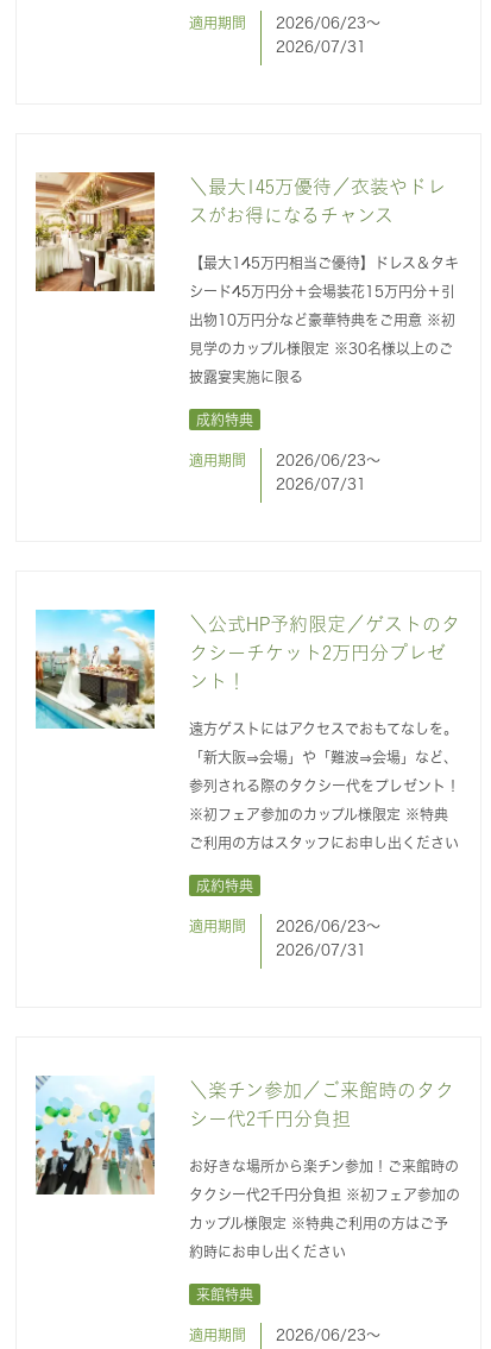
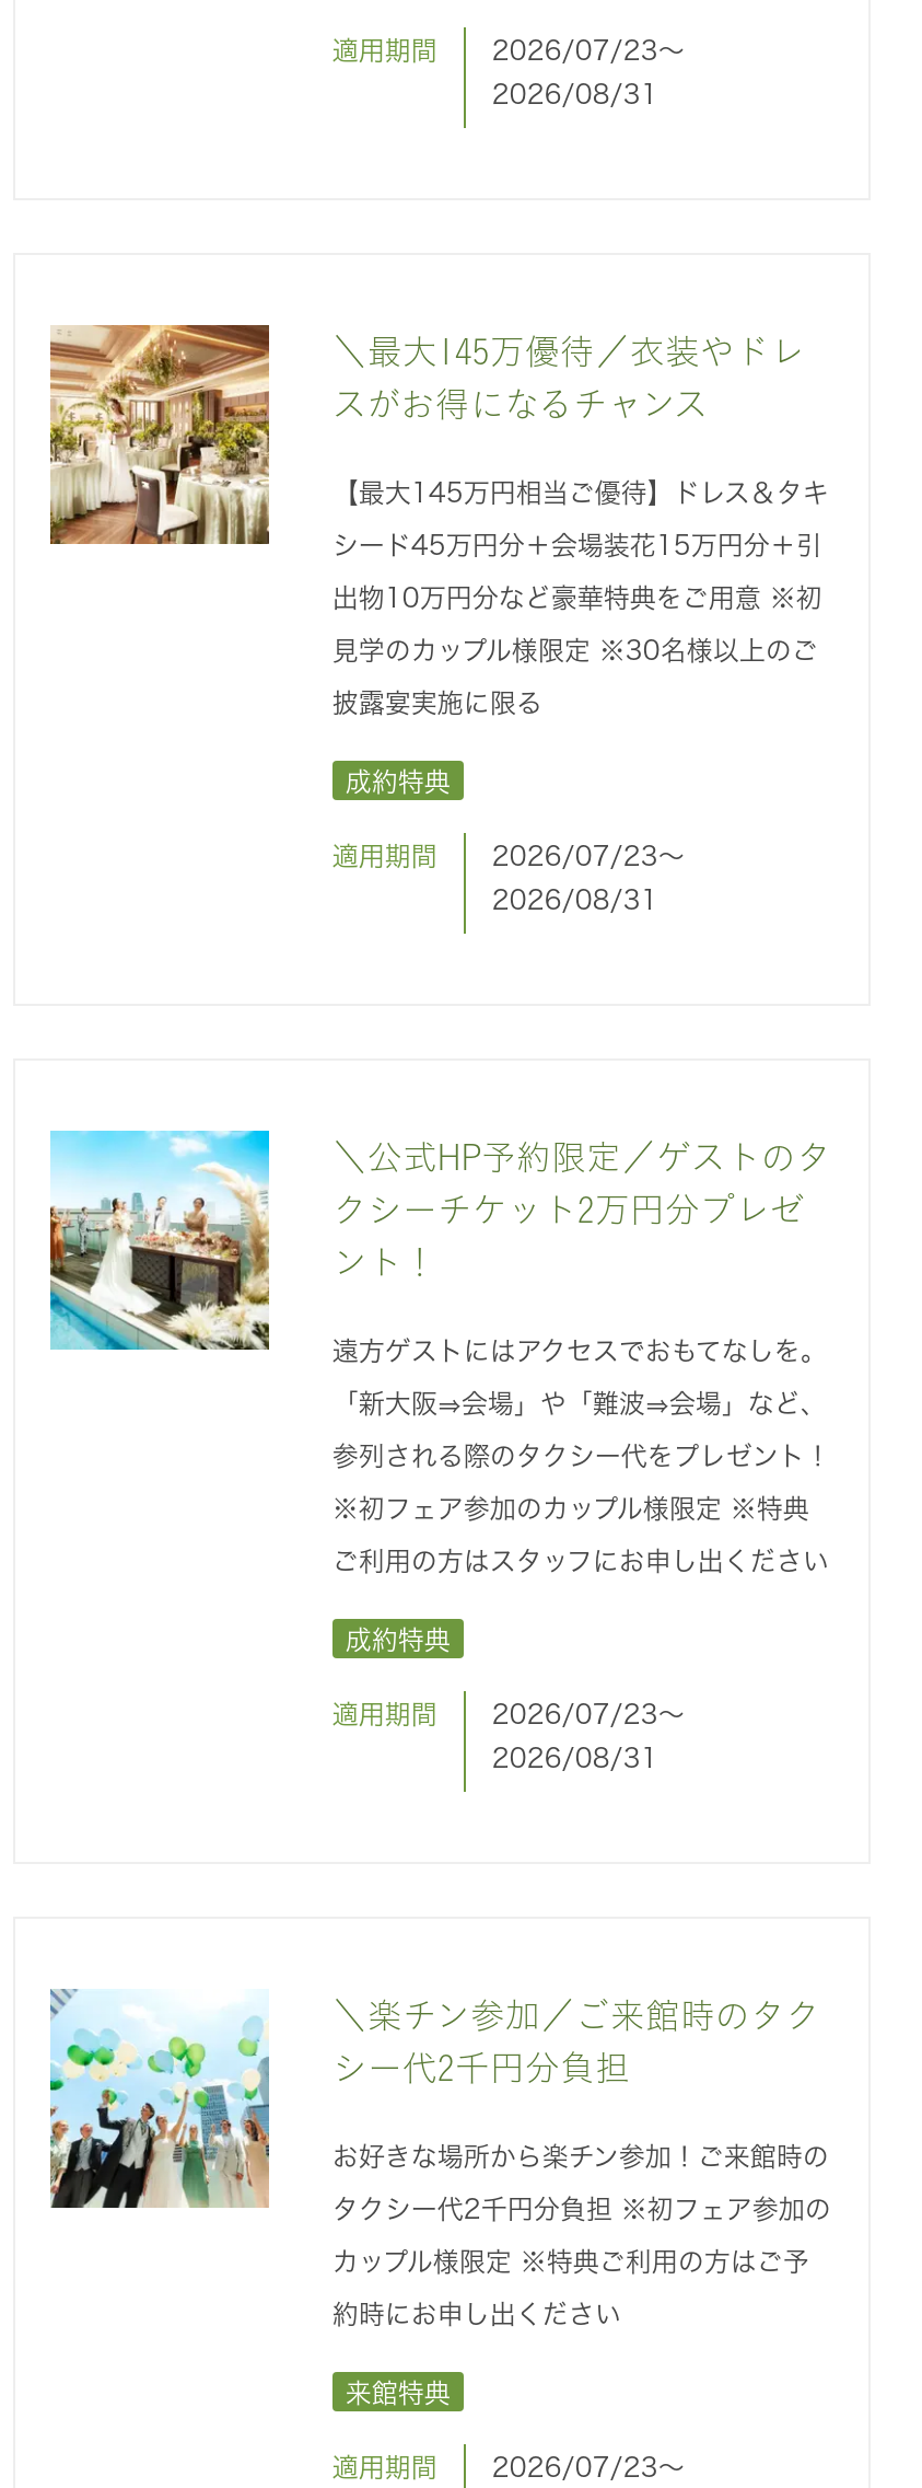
- 2026/06/23〜
+ 2026/07/23〜

- 2026/07/31
+ 2026/08/31

- 2026/06/23〜
+ 2026/07/23〜

- 2026/07/31
+ 2026/08/31

- 2026/06/23〜
+ 2026/07/23〜

- 2026/07/31
+ 2026/08/31

- 2026/06/23〜
+ 2026/07/23〜
